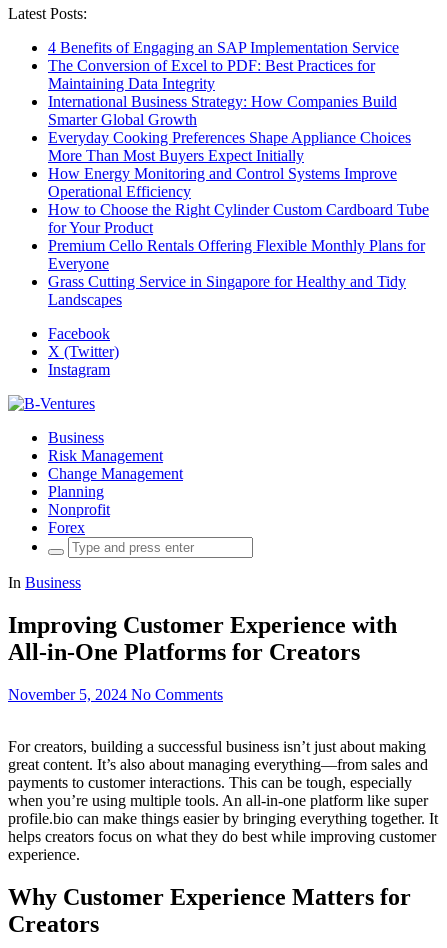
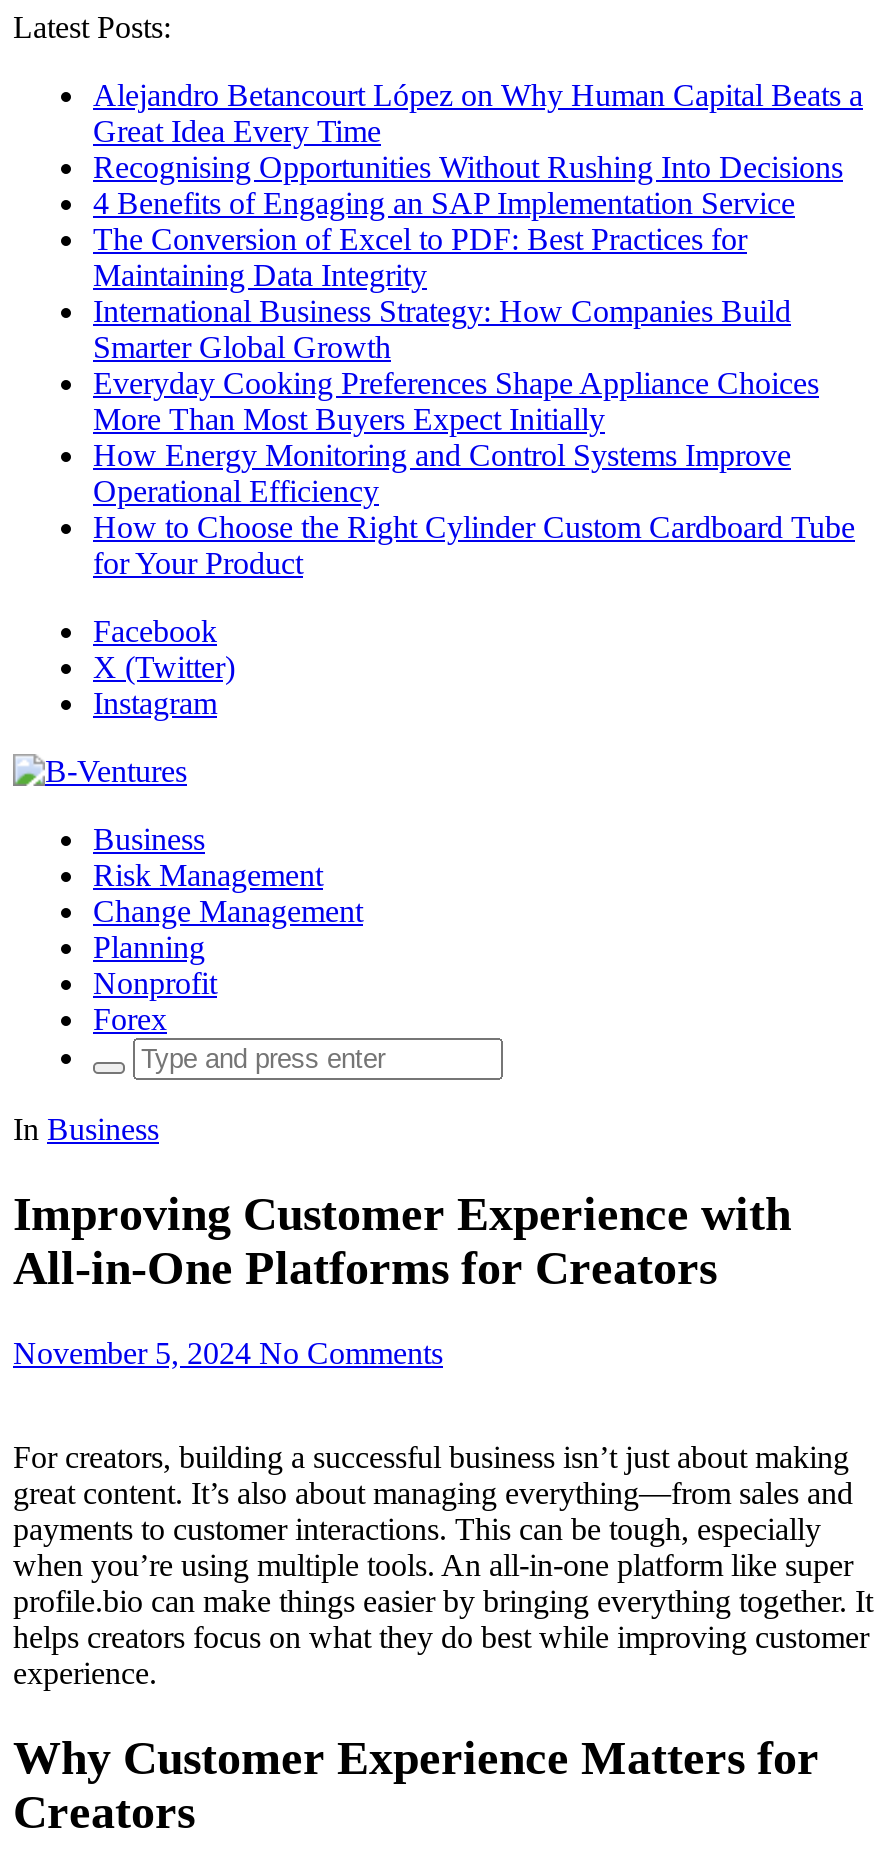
+ Alejandro Betancourt López on Why Human Capital Beats a
+ Great Idea Every Time
+ Recognising Opportunities Without Rushing Into Decisions

moved down: 4 Benefits of Engaging an SAP Implementation Service | The Conversion of Excel to PDF: Best Practices for | Maintaining Data Integrity | ... | How to Choose the Right Cylinder Custom Cardboard Tube | for Your Product

- Premium Cello Rentals Offering Flexible Monthly Plans for
- Everyone
- Grass Cutting Service in Singapore for Healthy and Tidy
- Landscapes
